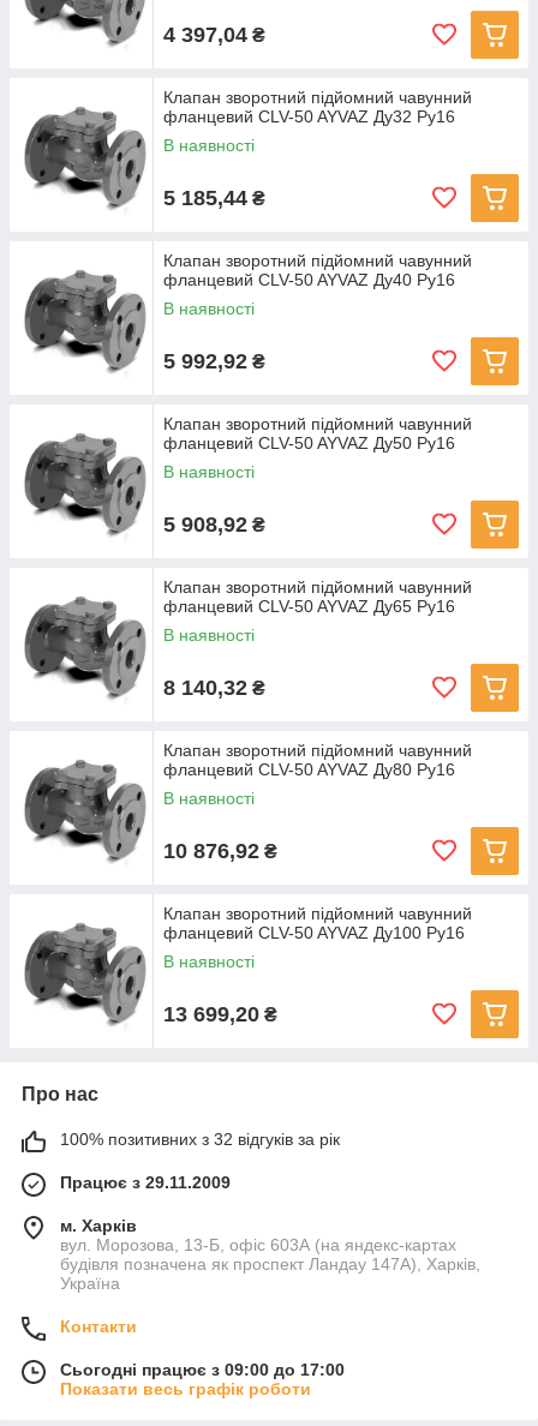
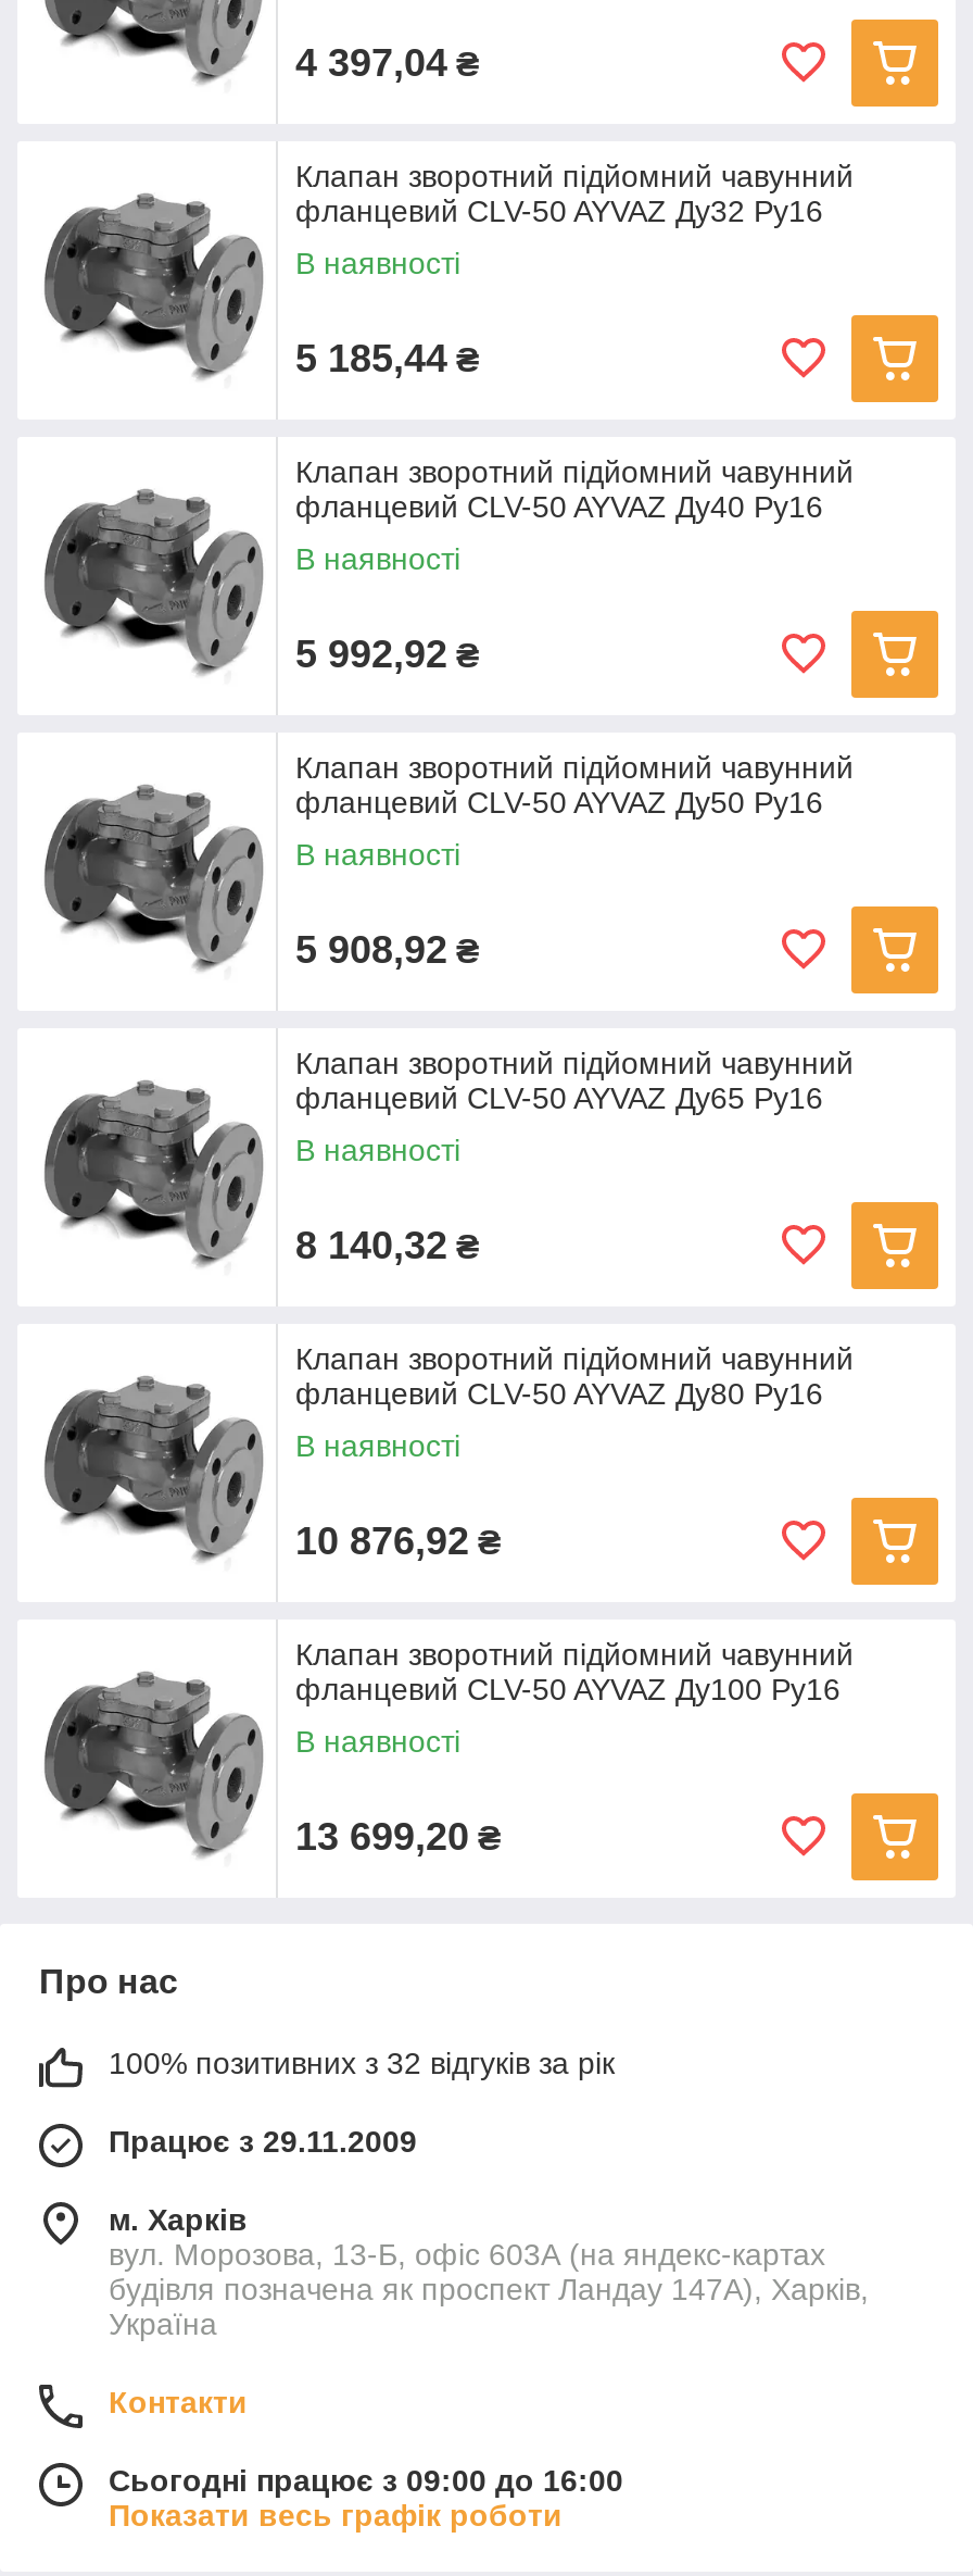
- Сьогодні працює з 09:00 до 17:00
+ Сьогодні працює з 09:00 до 16:00
